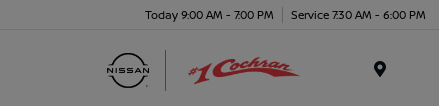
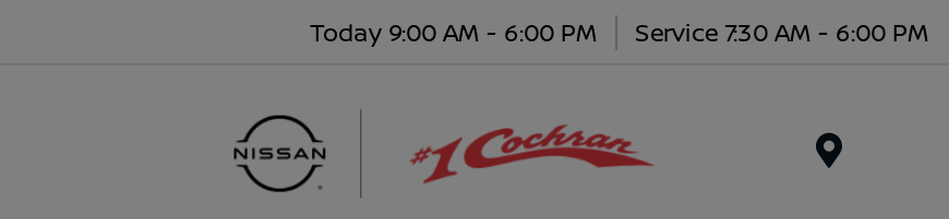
- Today 9:00 AM - 7:00 PM Service 7:30 AM - 6:00 PM
+ Today 9:00 AM - 6:00 PM Service 7:30 AM - 6:00 PM
